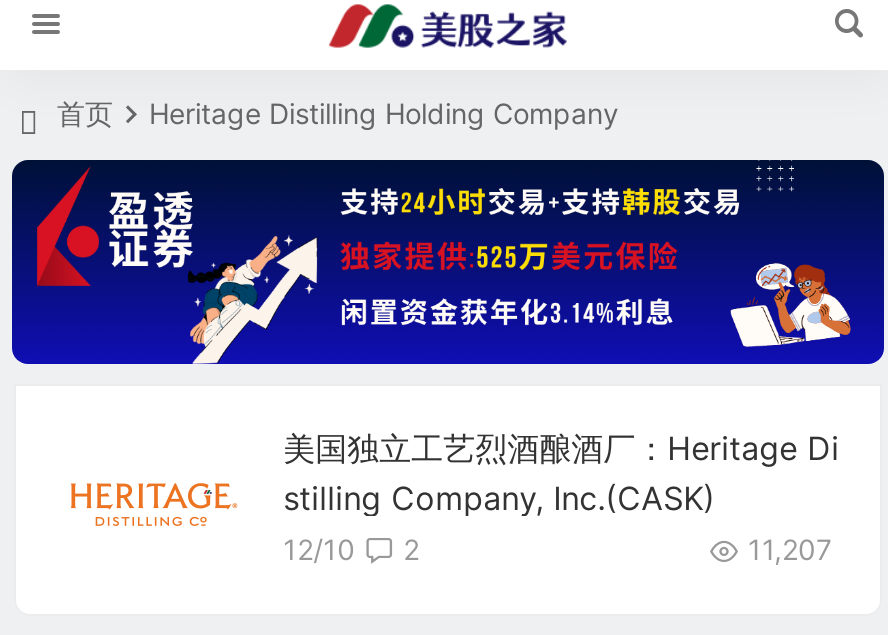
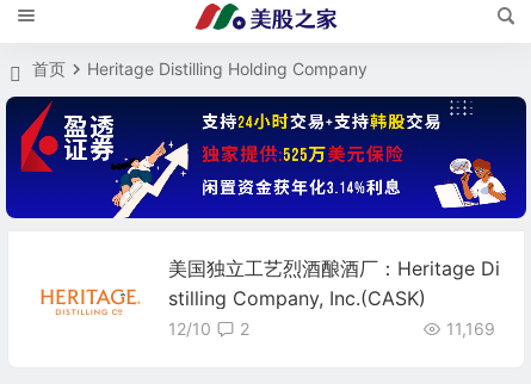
- 11,207
+ 11,169
